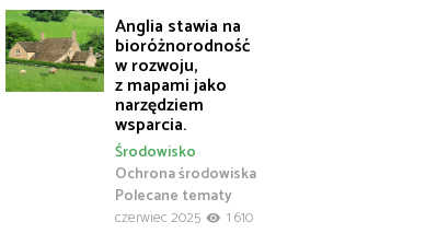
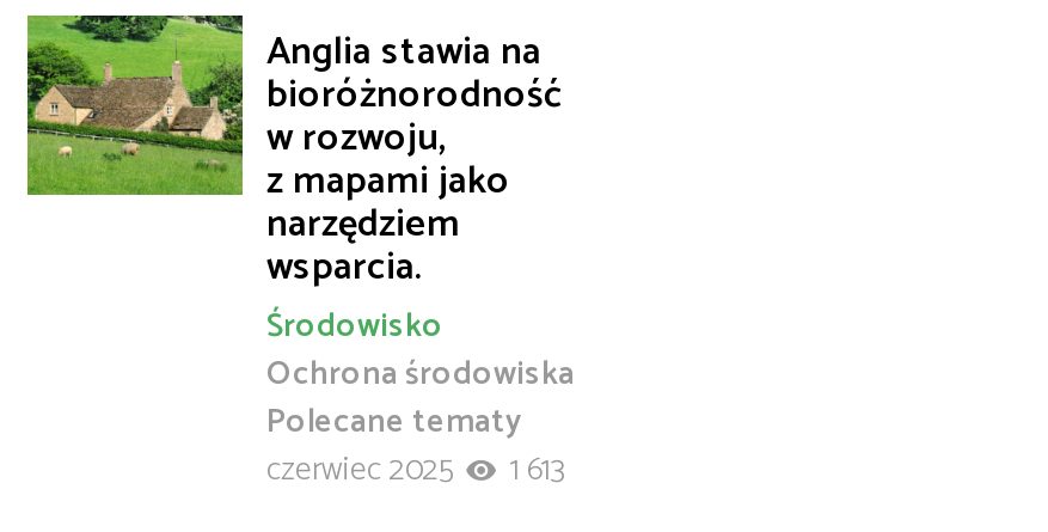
- czerwiec 2025 1 610
+ czerwiec 2025 1 613
